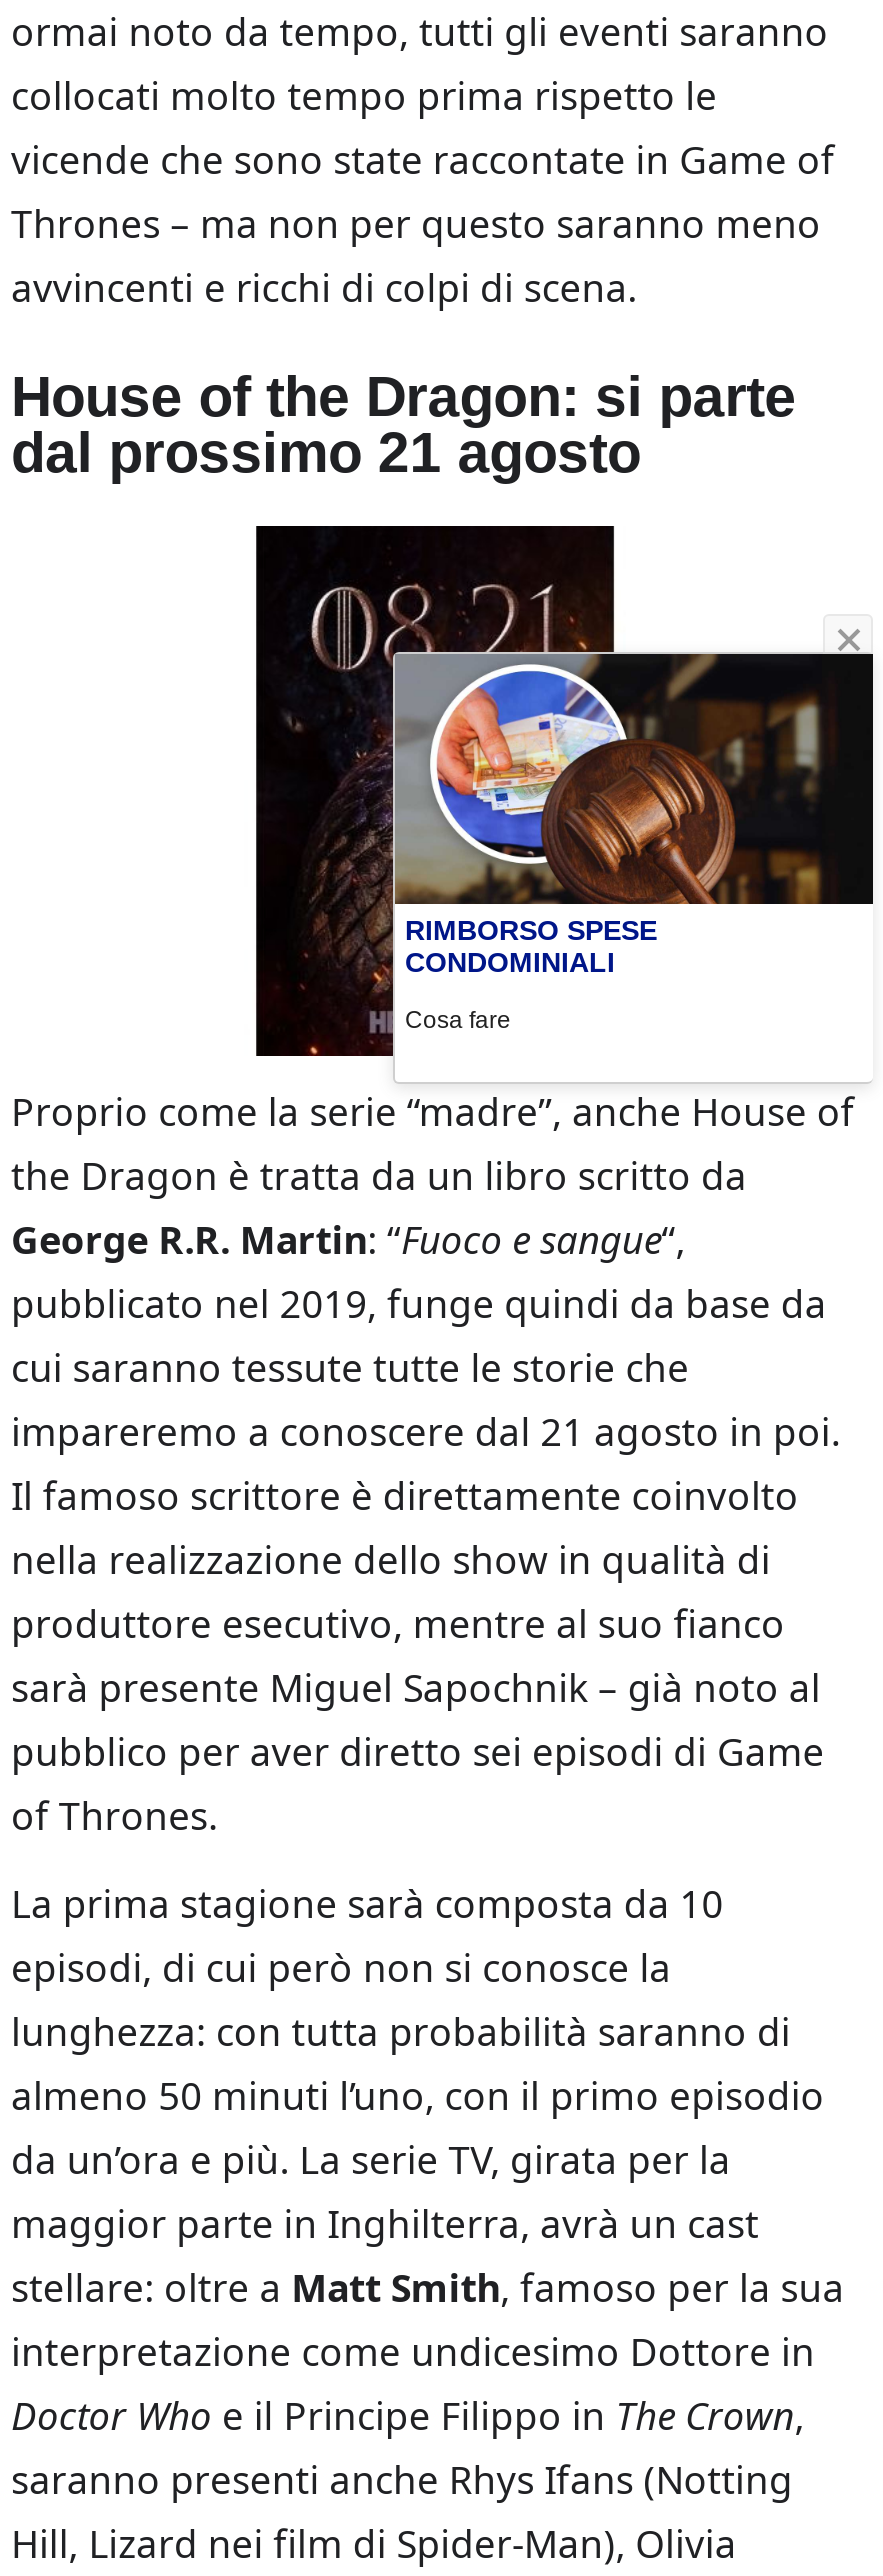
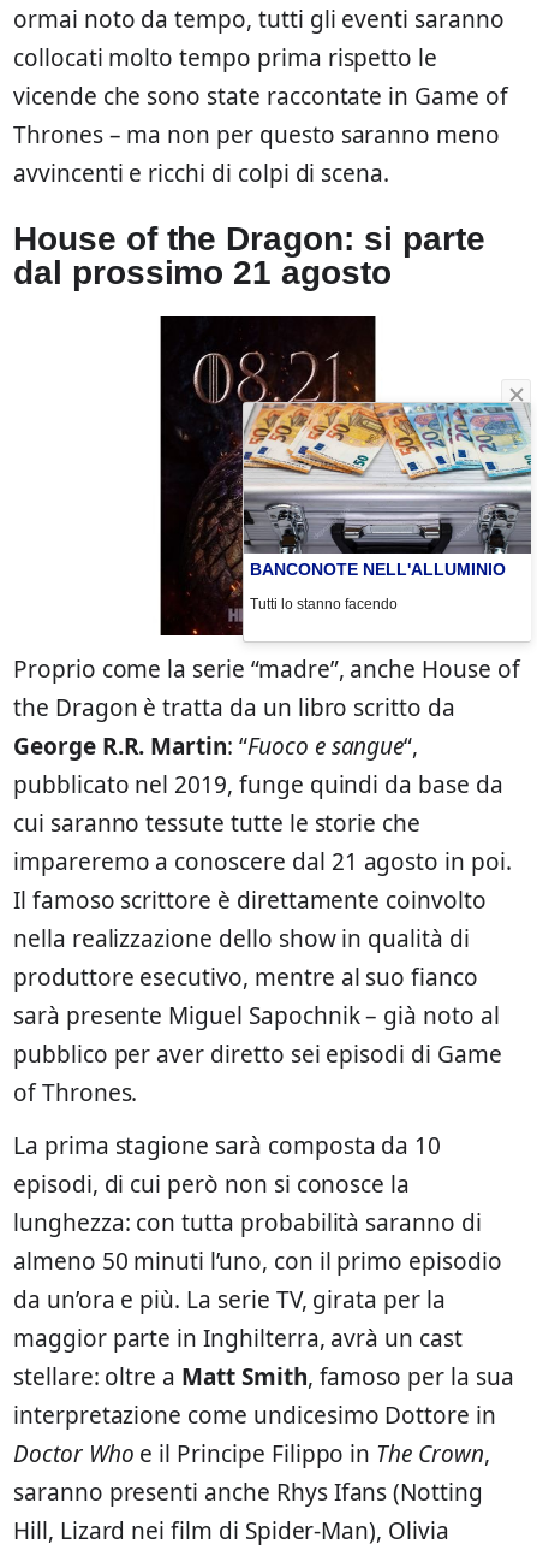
- [image]
- RIMBORSO SPESE
- CONDOMINIALI
+ [image]
+ BANCONOTE NELL'ALLUMINIO

- Cosa fare
+ Tutti lo stanno facendo
